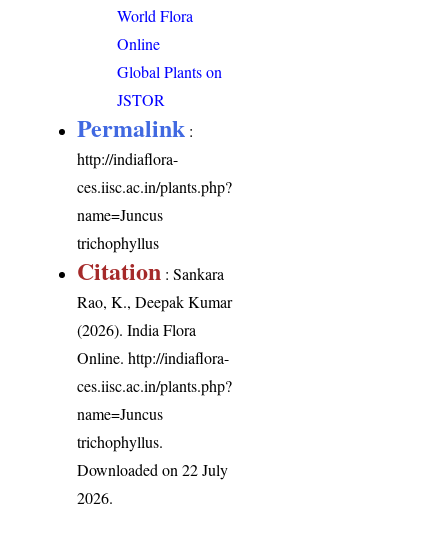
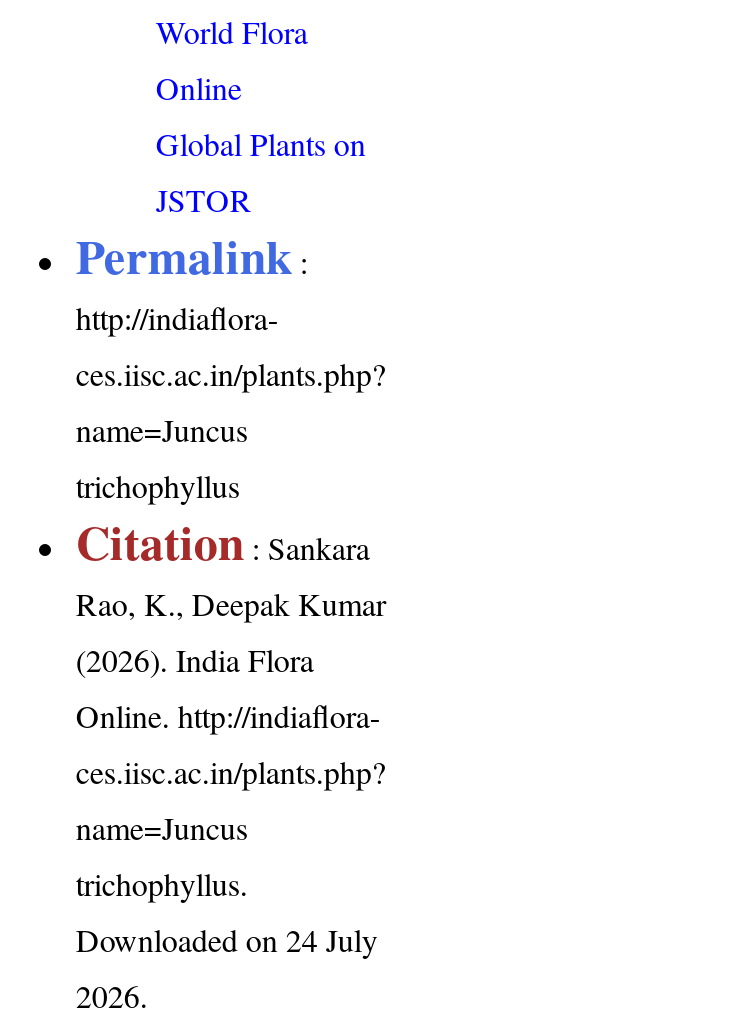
- Downloaded on 22 July
+ Downloaded on 24 July
